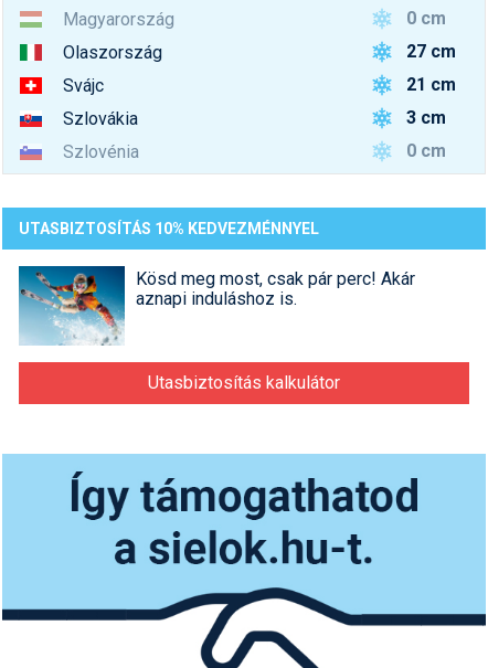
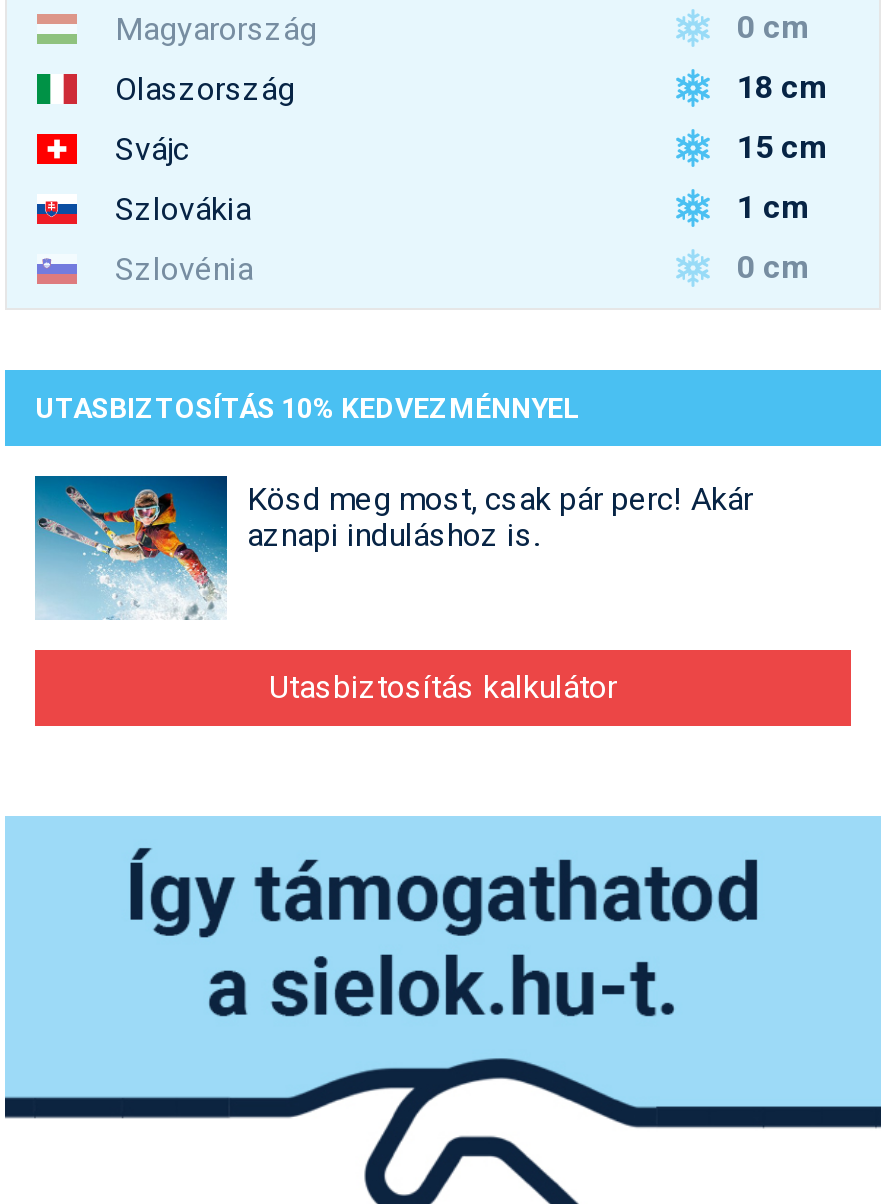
- 27 cm
+ 18 cm

- 21 cm
+ 15 cm

- 3 cm
+ 1 cm
